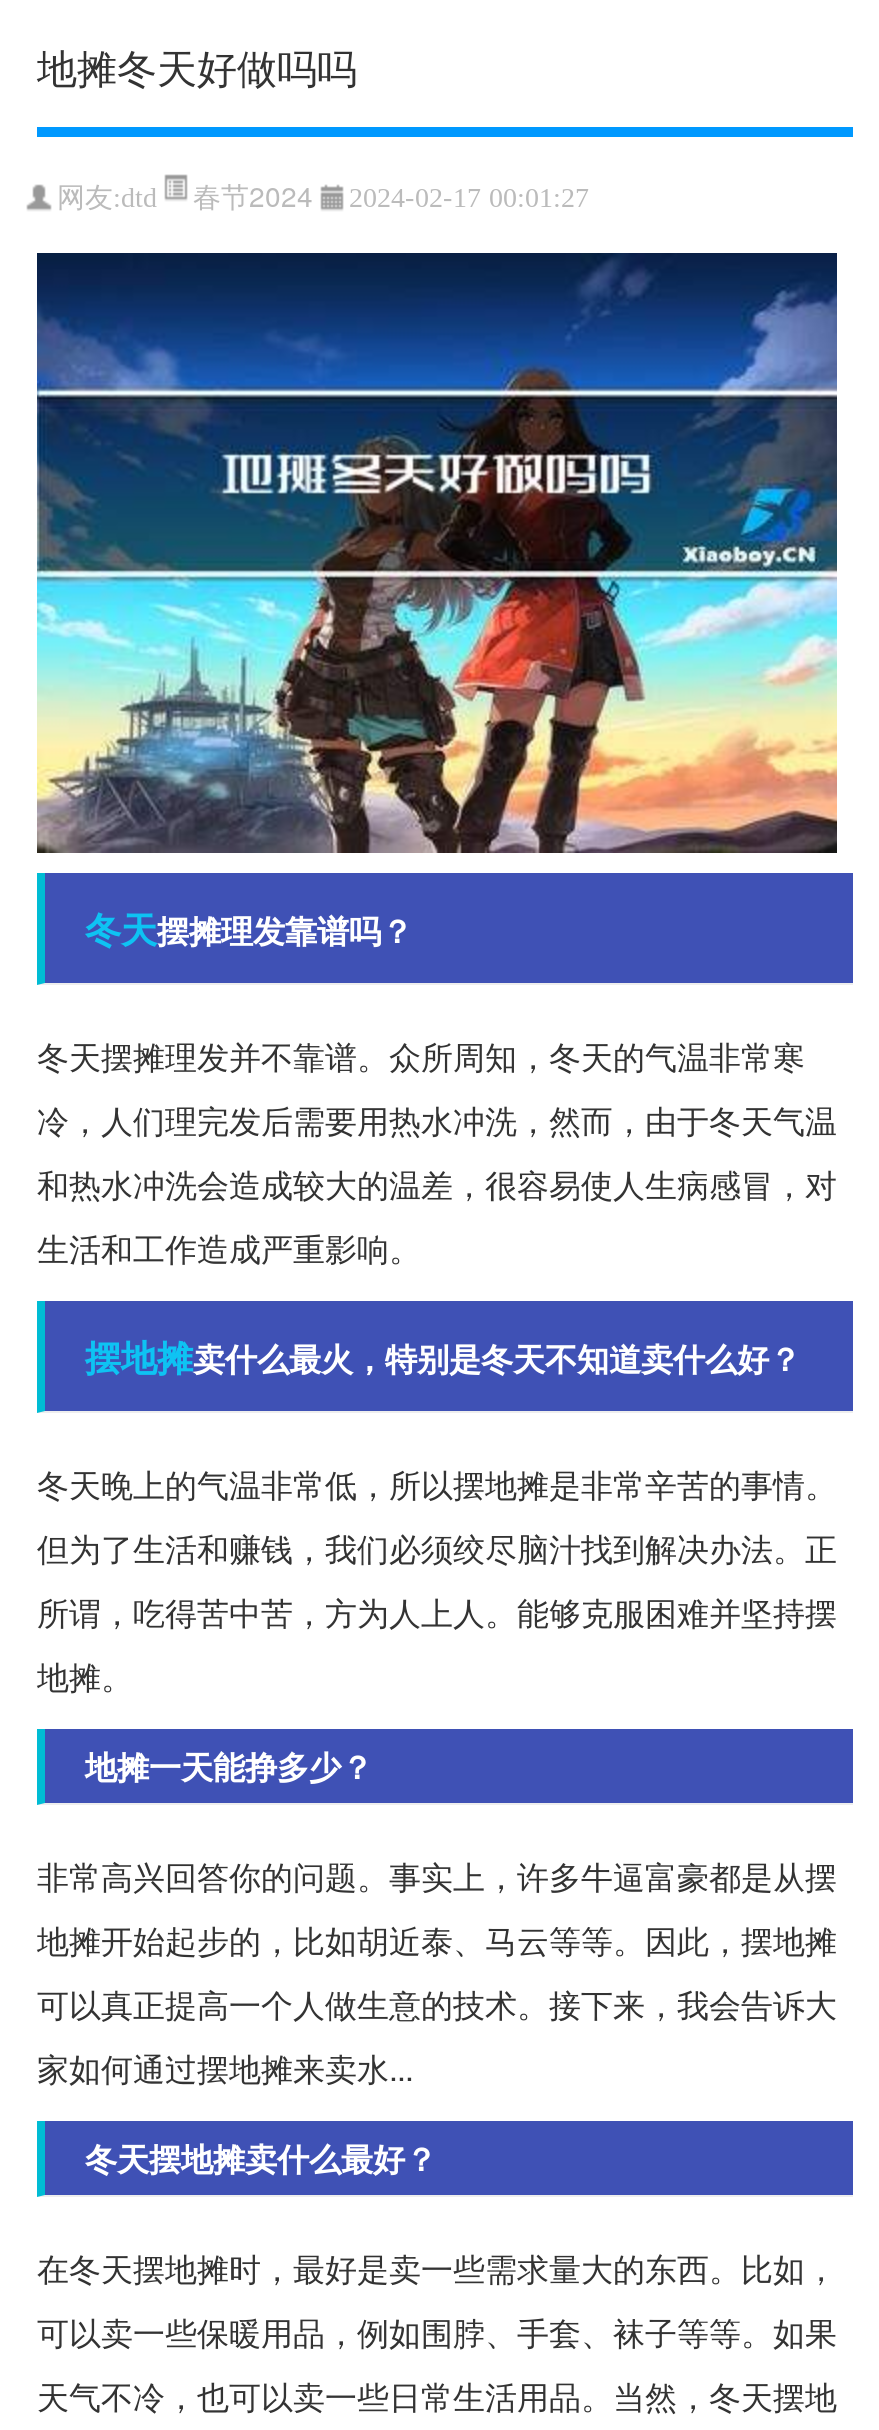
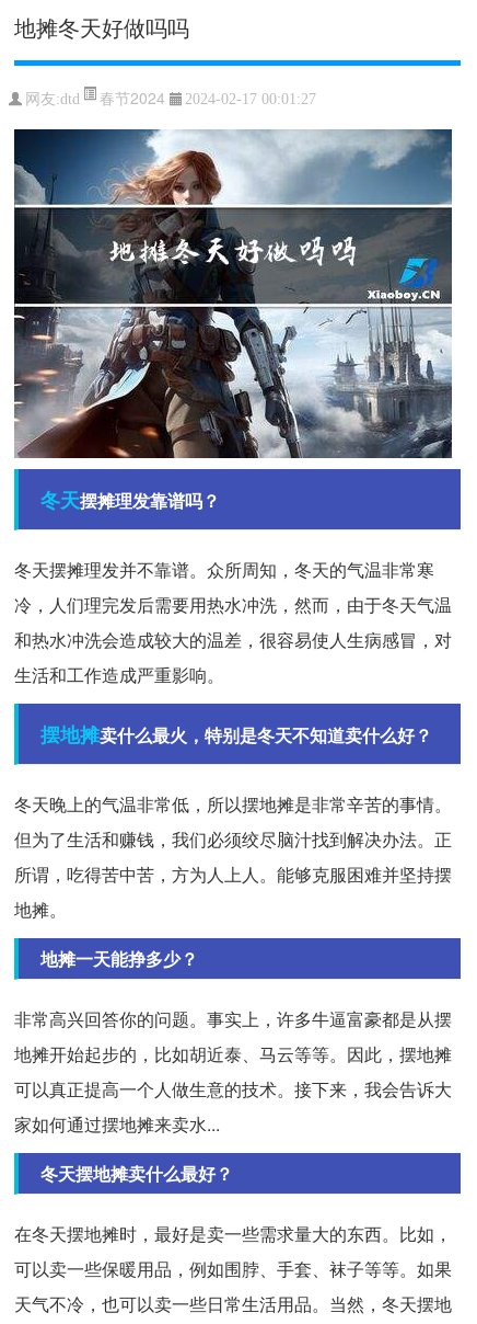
- [image]
+ [image]
